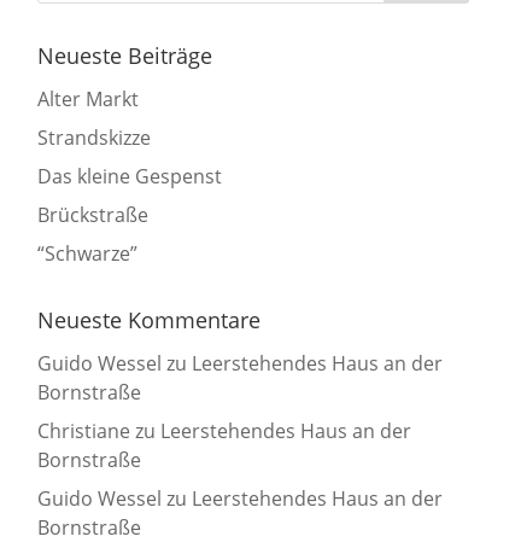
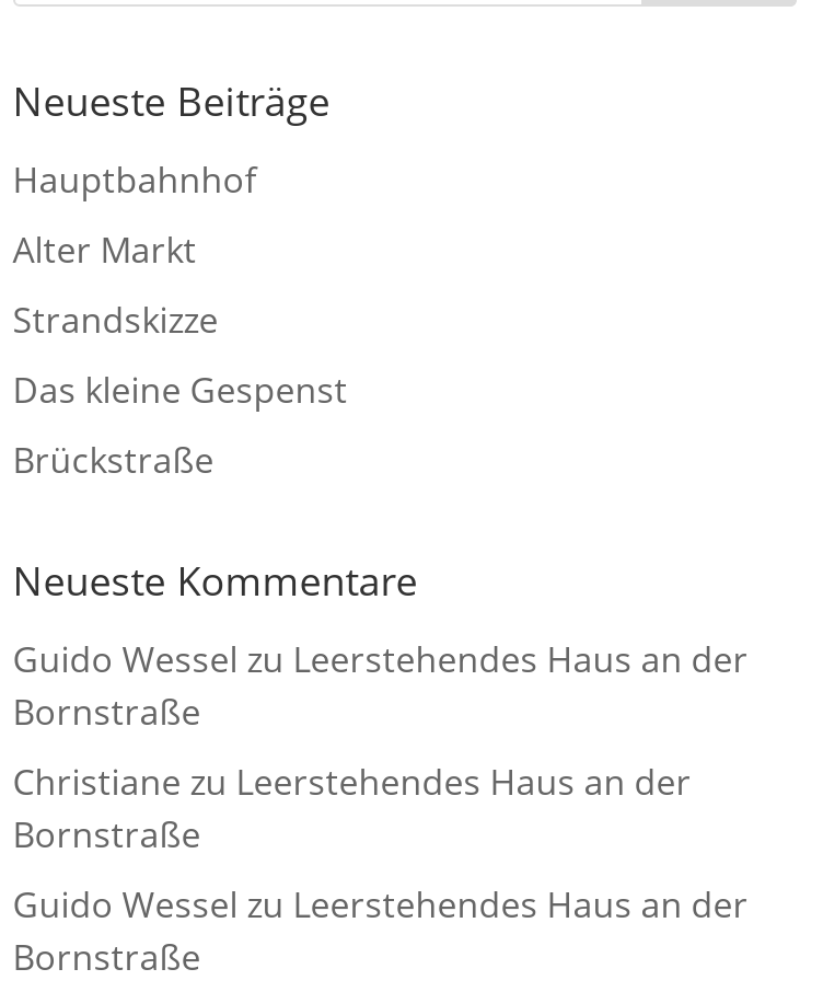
+ Hauptbahnhof

moved down: Alter Markt | Strandskizze | Das kleine Gespenst | Brückstraße

- “Schwarze”
